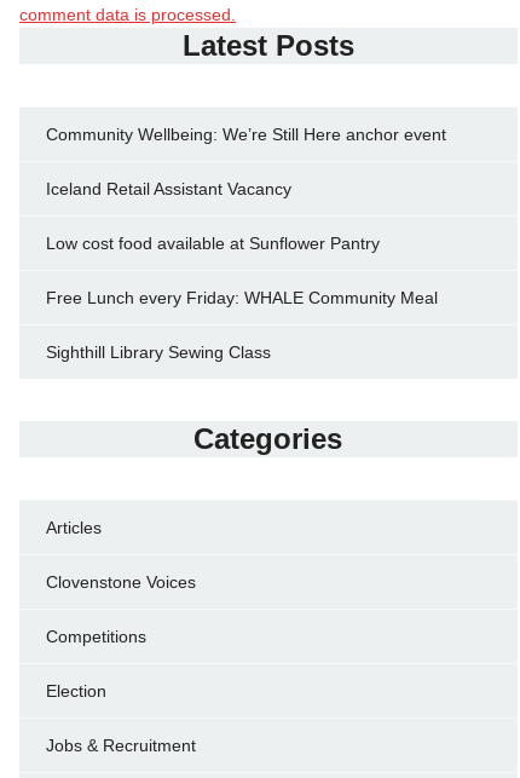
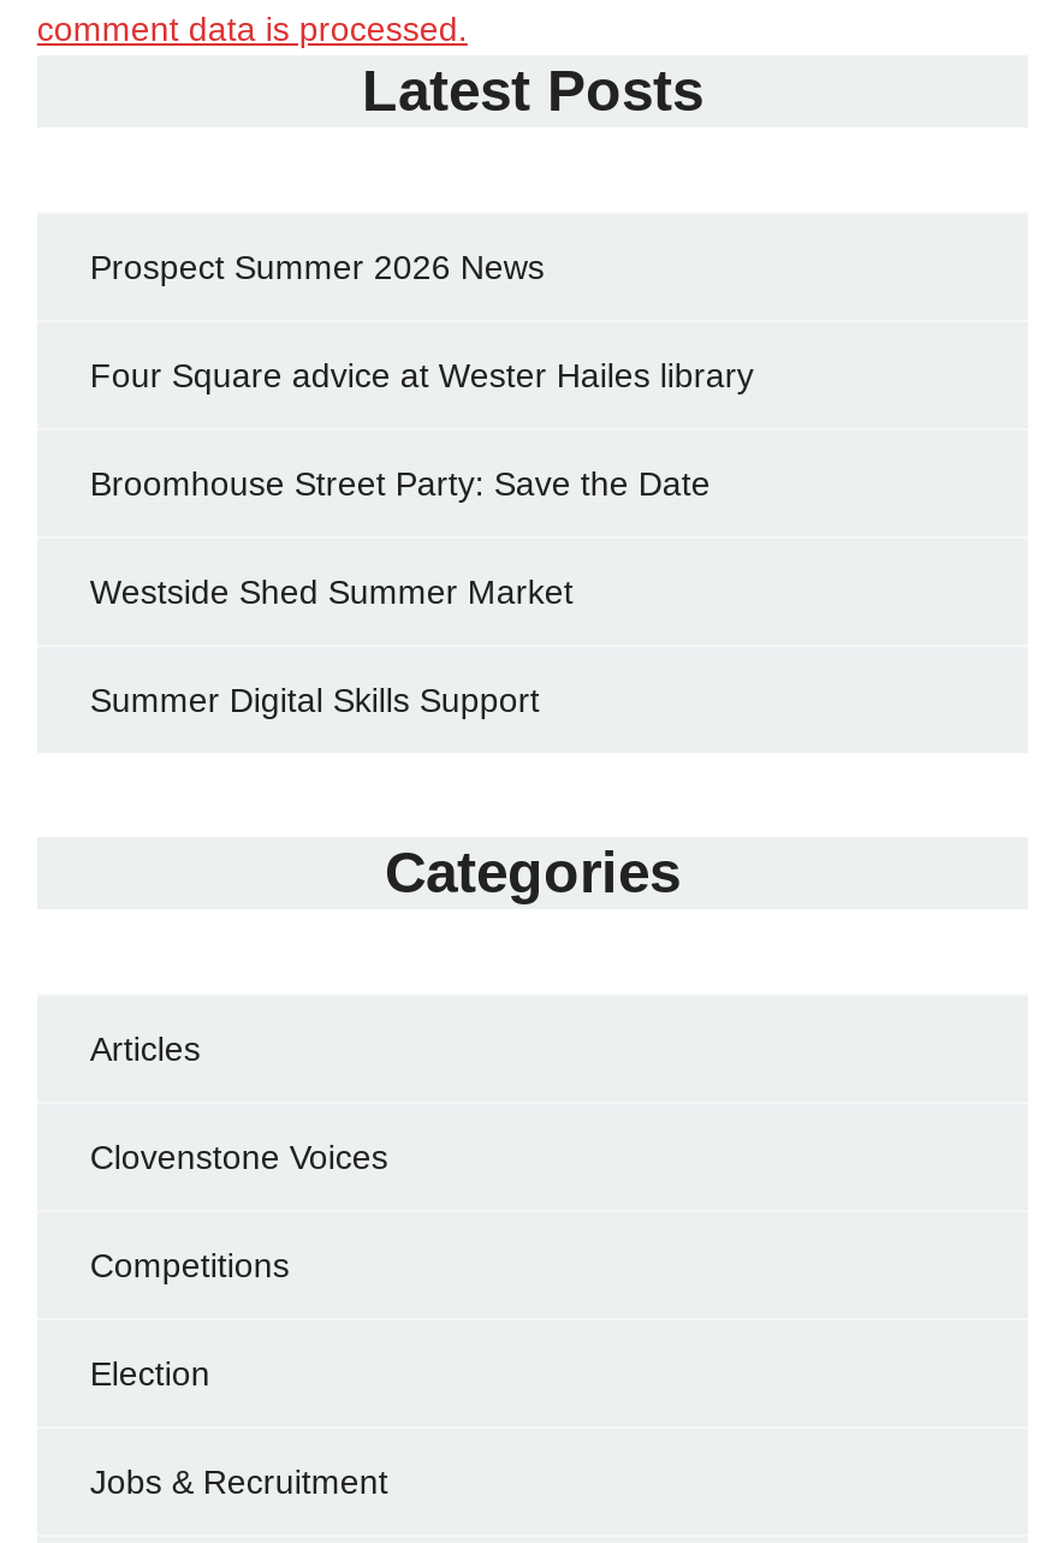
- Community Wellbeing: We’re Still Here anchor event
+ Prospect Summer 2026 News

- Iceland Retail Assistant Vacancy
+ Four Square advice at Wester Hailes library

- Low cost food available at Sunflower Pantry
+ Broomhouse Street Party: Save the Date

- Free Lunch every Friday: WHALE Community Meal
+ Westside Shed Summer Market

- Sighthill Library Sewing Class
+ Summer Digital Skills Support
